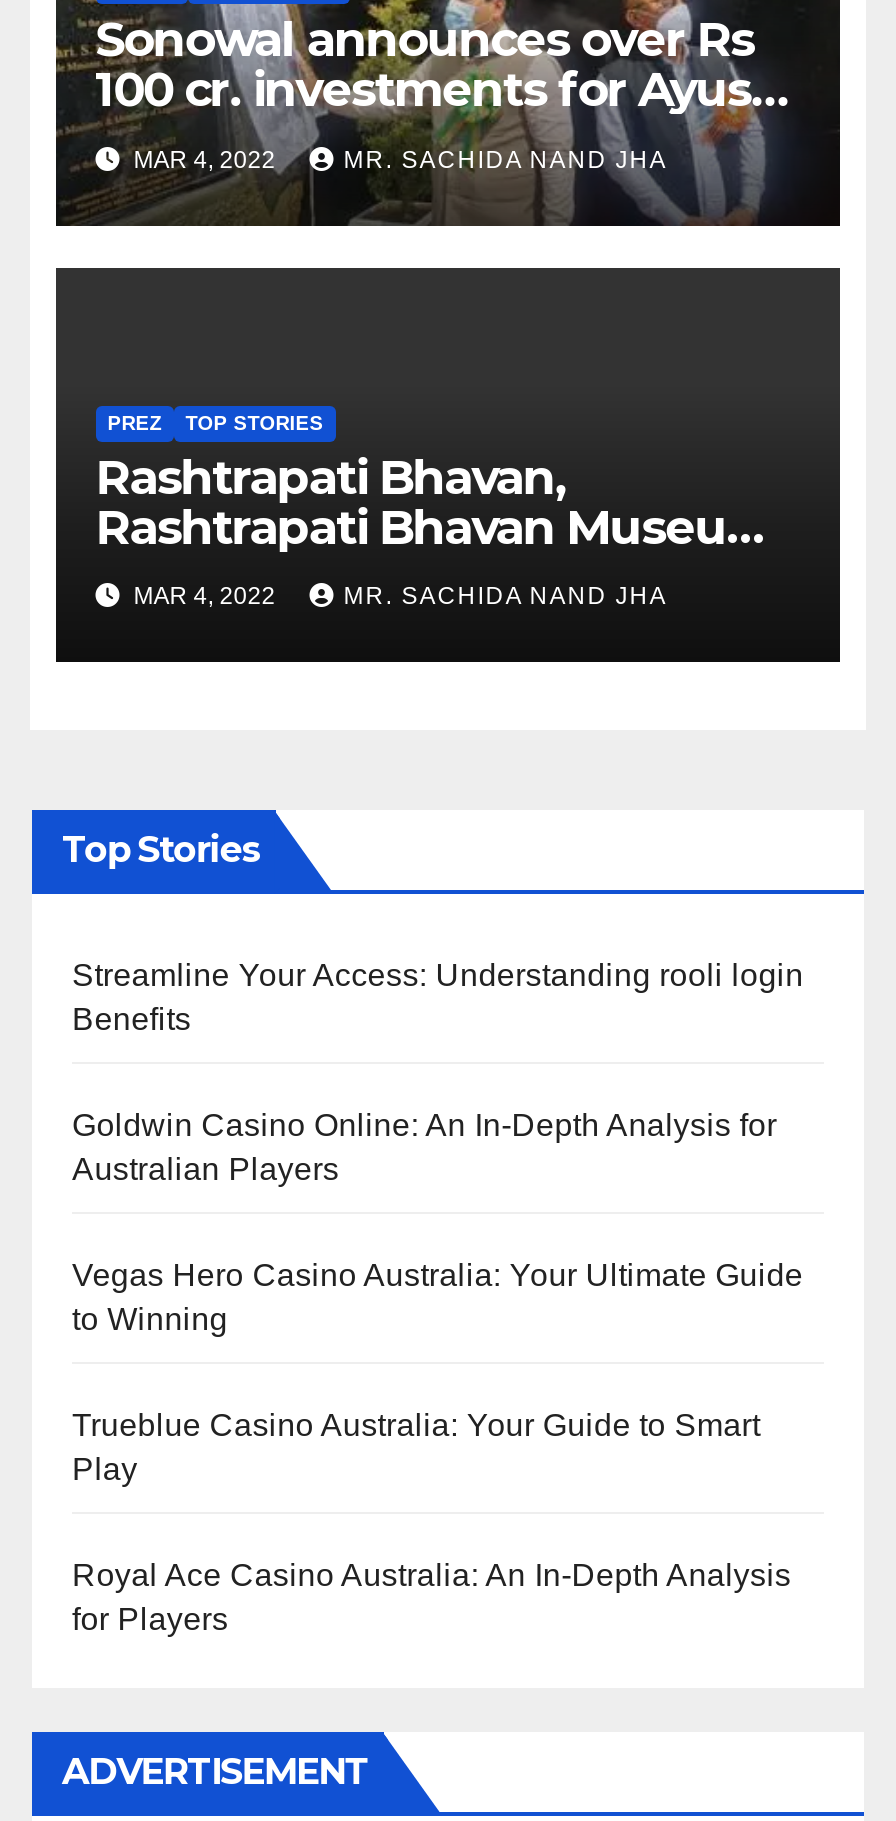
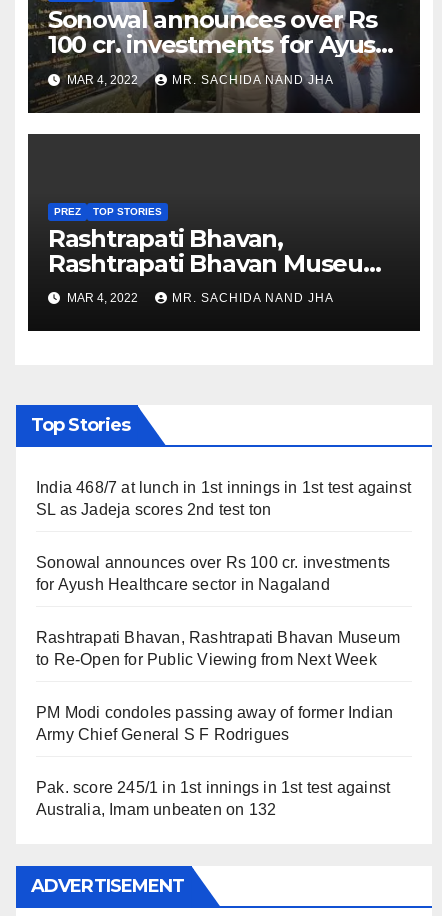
- Streamline Your Access: Understanding rooli login
- Benefits
+ India 468/7 at lunch in 1st innings in 1st test against
+ SL as Jadeja scores 2nd test ton

- Goldwin Casino Online: An In-Depth Analysis for
- Australian Players
+ Sonowal announces over Rs 100 cr. investments
+ for Ayush Healthcare sector in Nagaland

- Vegas Hero Casino Australia: Your Ultimate Guide
- to Winning
+ Rashtrapati Bhavan, Rashtrapati Bhavan Museum
+ to Re-Open for Public Viewing from Next Week

- Trueblue Casino Australia: Your Guide to Smart
- Play
+ PM Modi condoles passing away of former Indian
+ Army Chief General S F Rodrigues

- Royal Ace Casino Australia: An In-Depth Analysis
- for Players
+ Pak. score 245/1 in 1st innings in 1st test against
+ Australia, Imam unbeaten on 132
